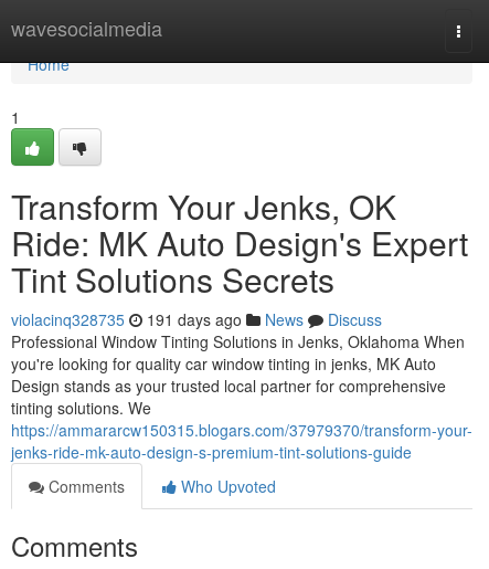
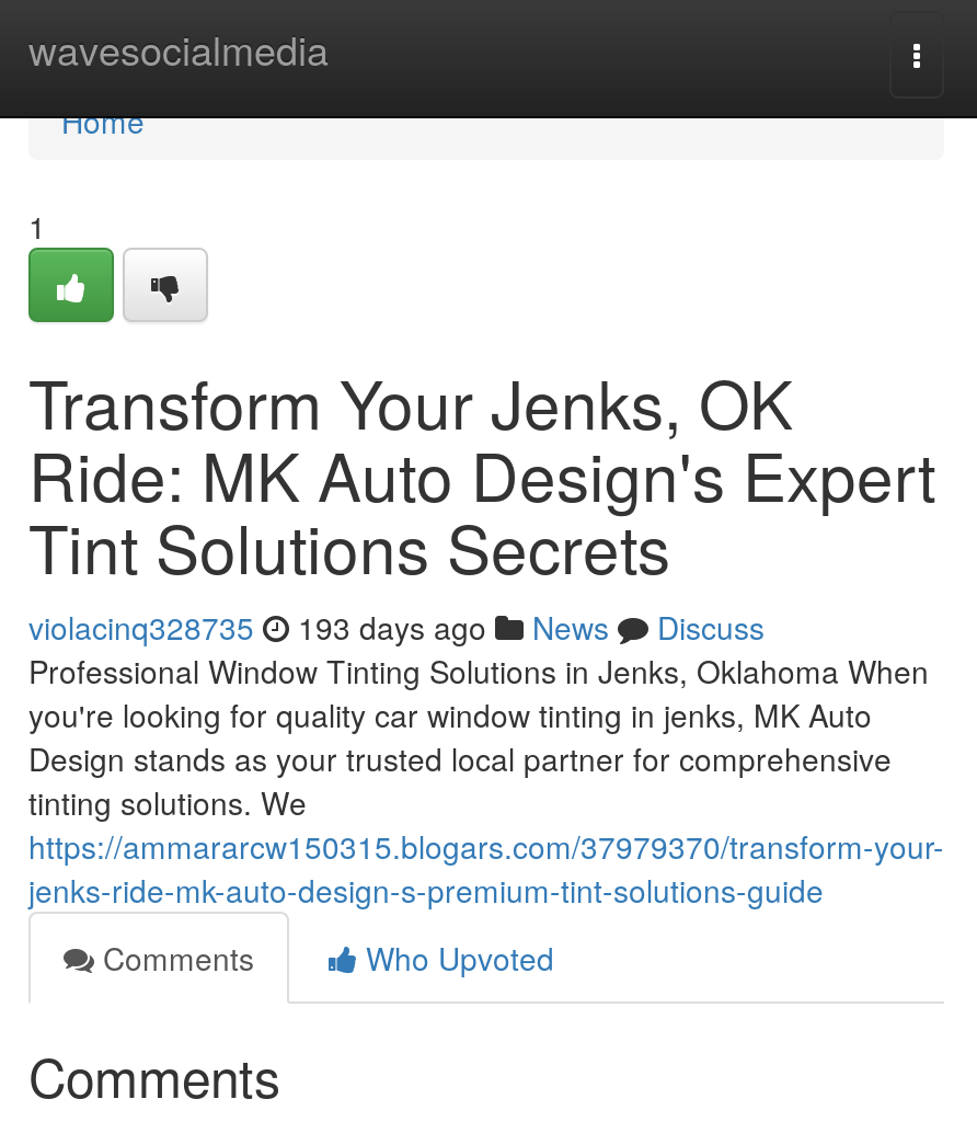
- violacinq328735 191 days ago News Discuss
+ violacinq328735 193 days ago News Discuss
